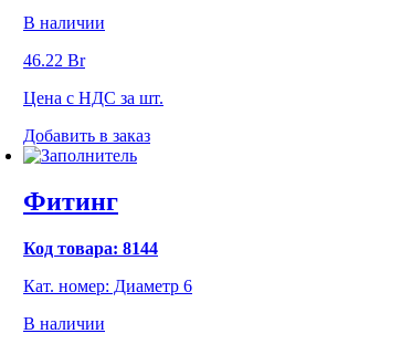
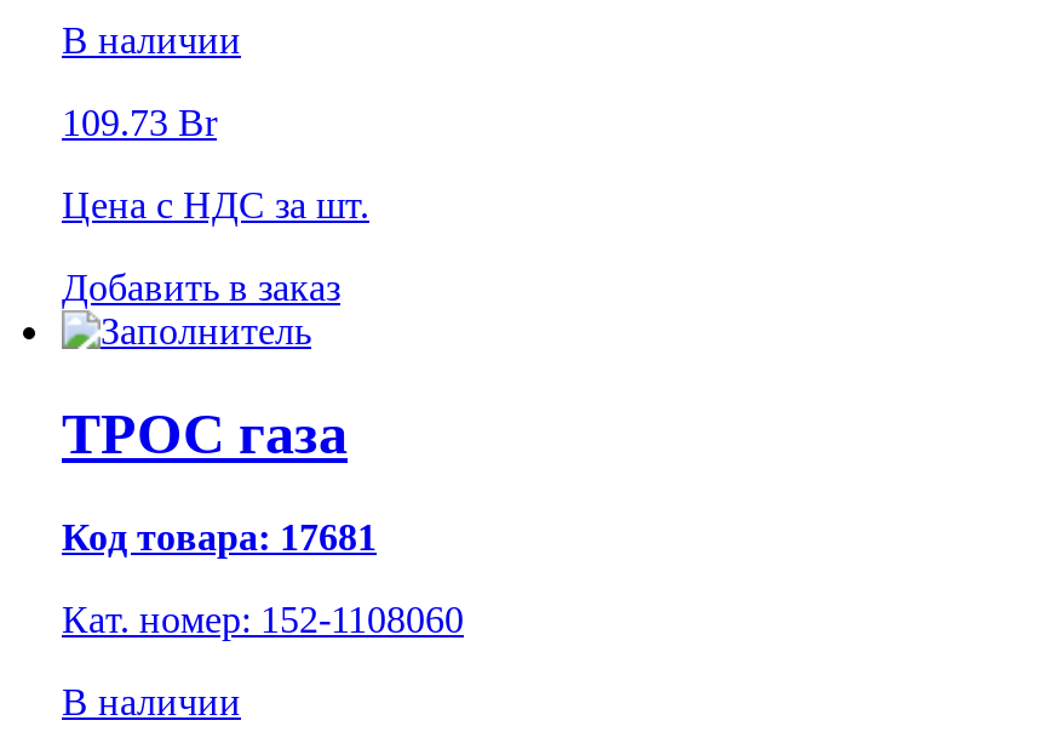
- 46.22 Br
+ 109.73 Br

- Фитинг
+ ТРОС газа

- Код товара: 8144
+ Код товара: 17681

- Кат. номер: Диаметр 6
+ Кат. номер: 152-1108060
